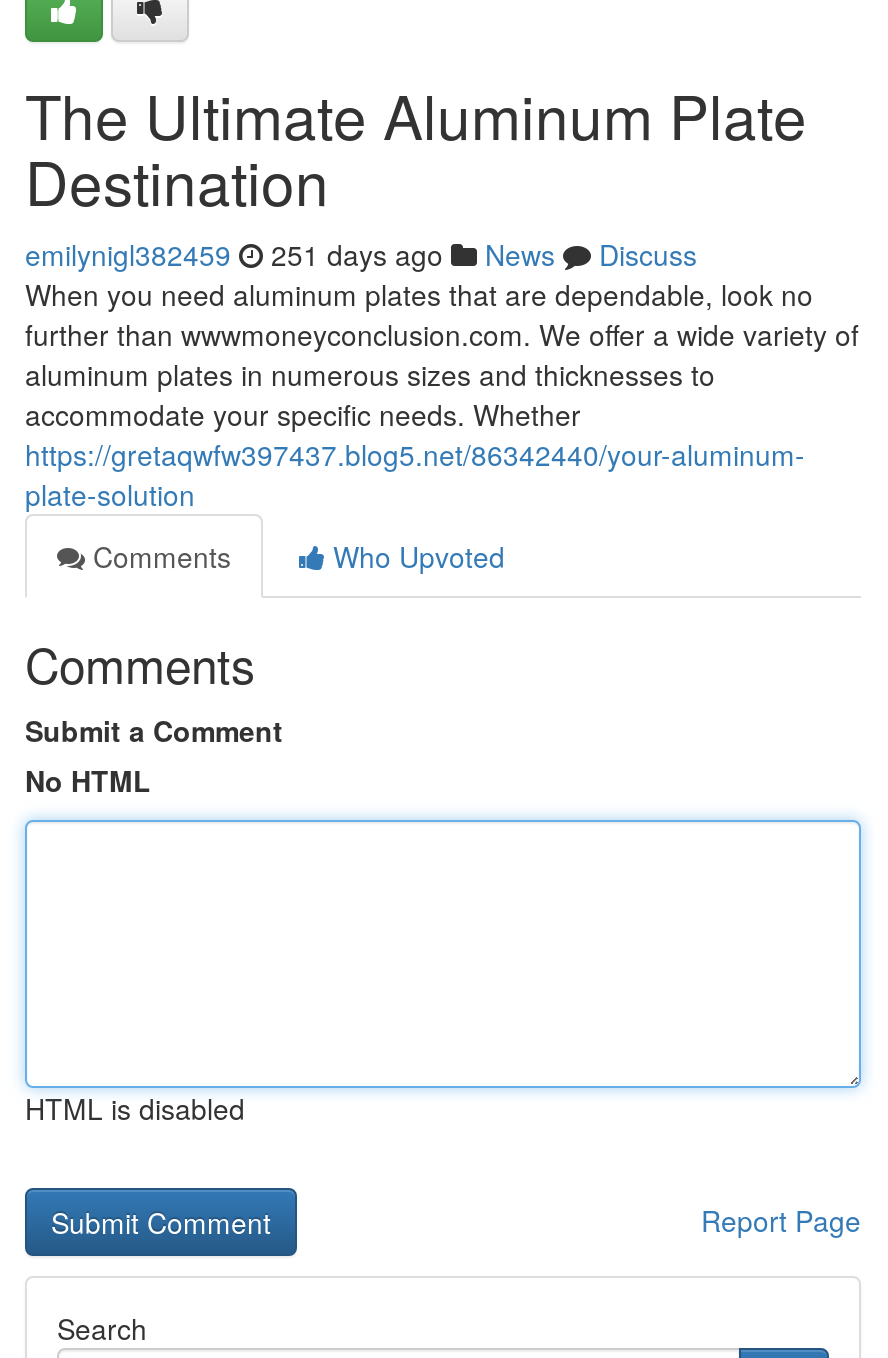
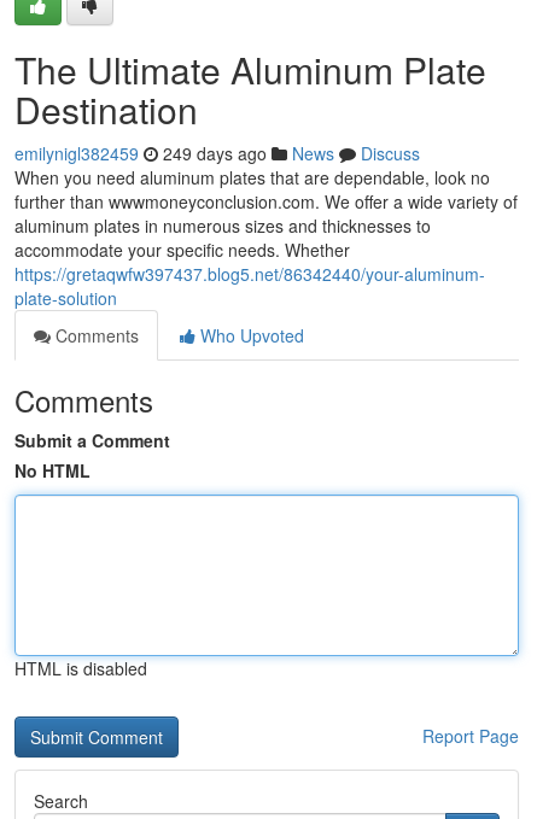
- emilynigl382459 251 days ago News Discuss
+ emilynigl382459 249 days ago News Discuss
